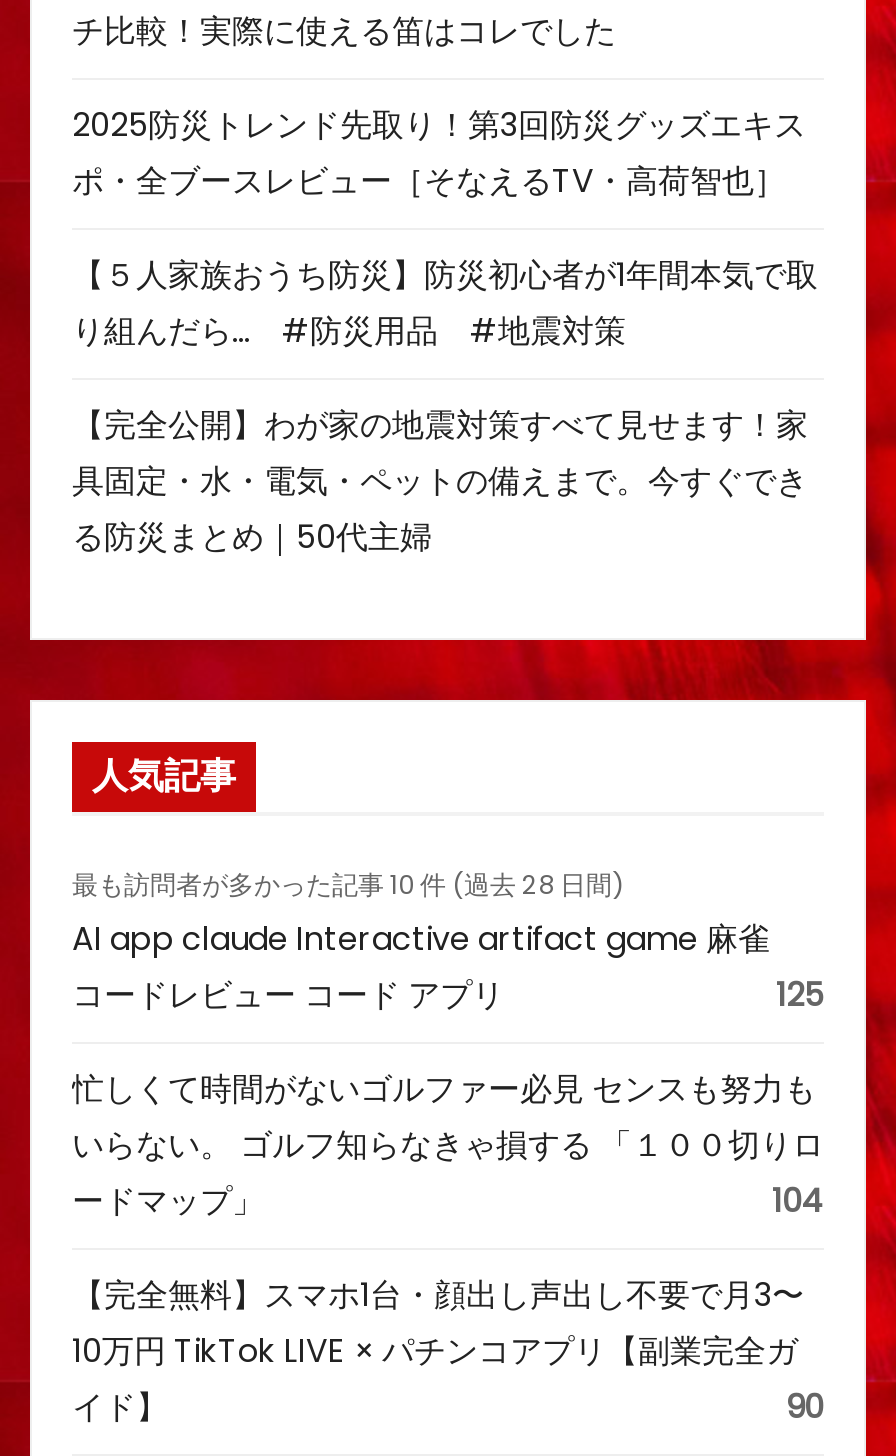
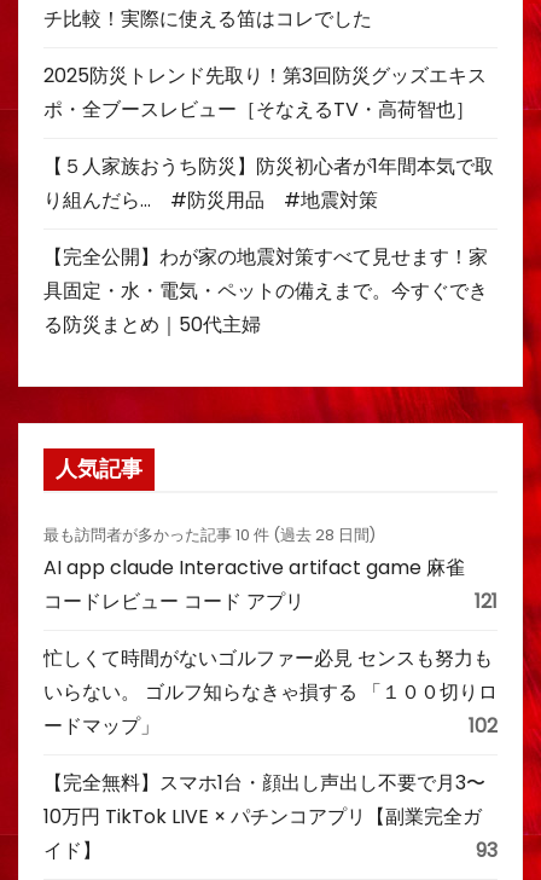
- 125
+ 121

- 104
+ 102

- 90
+ 93
